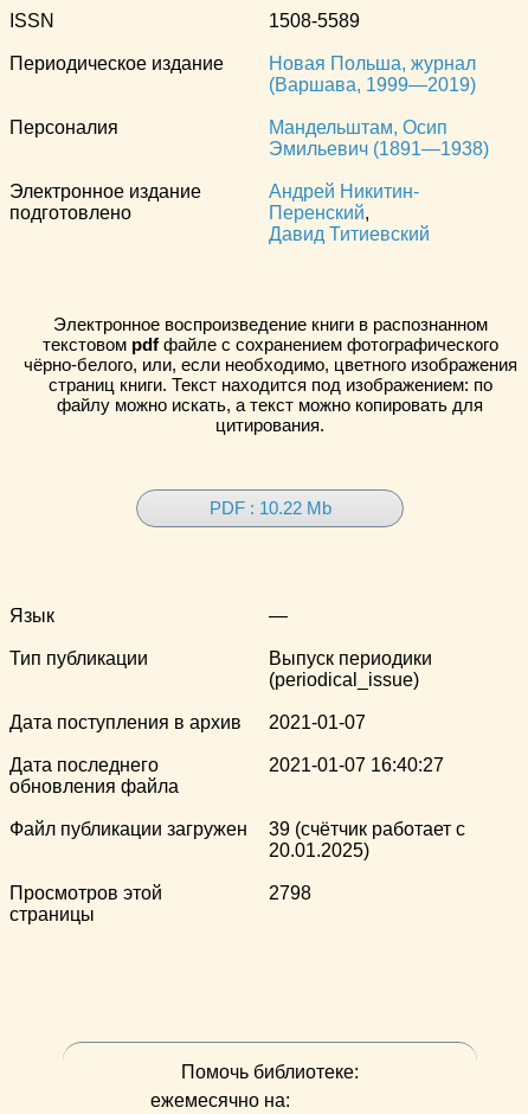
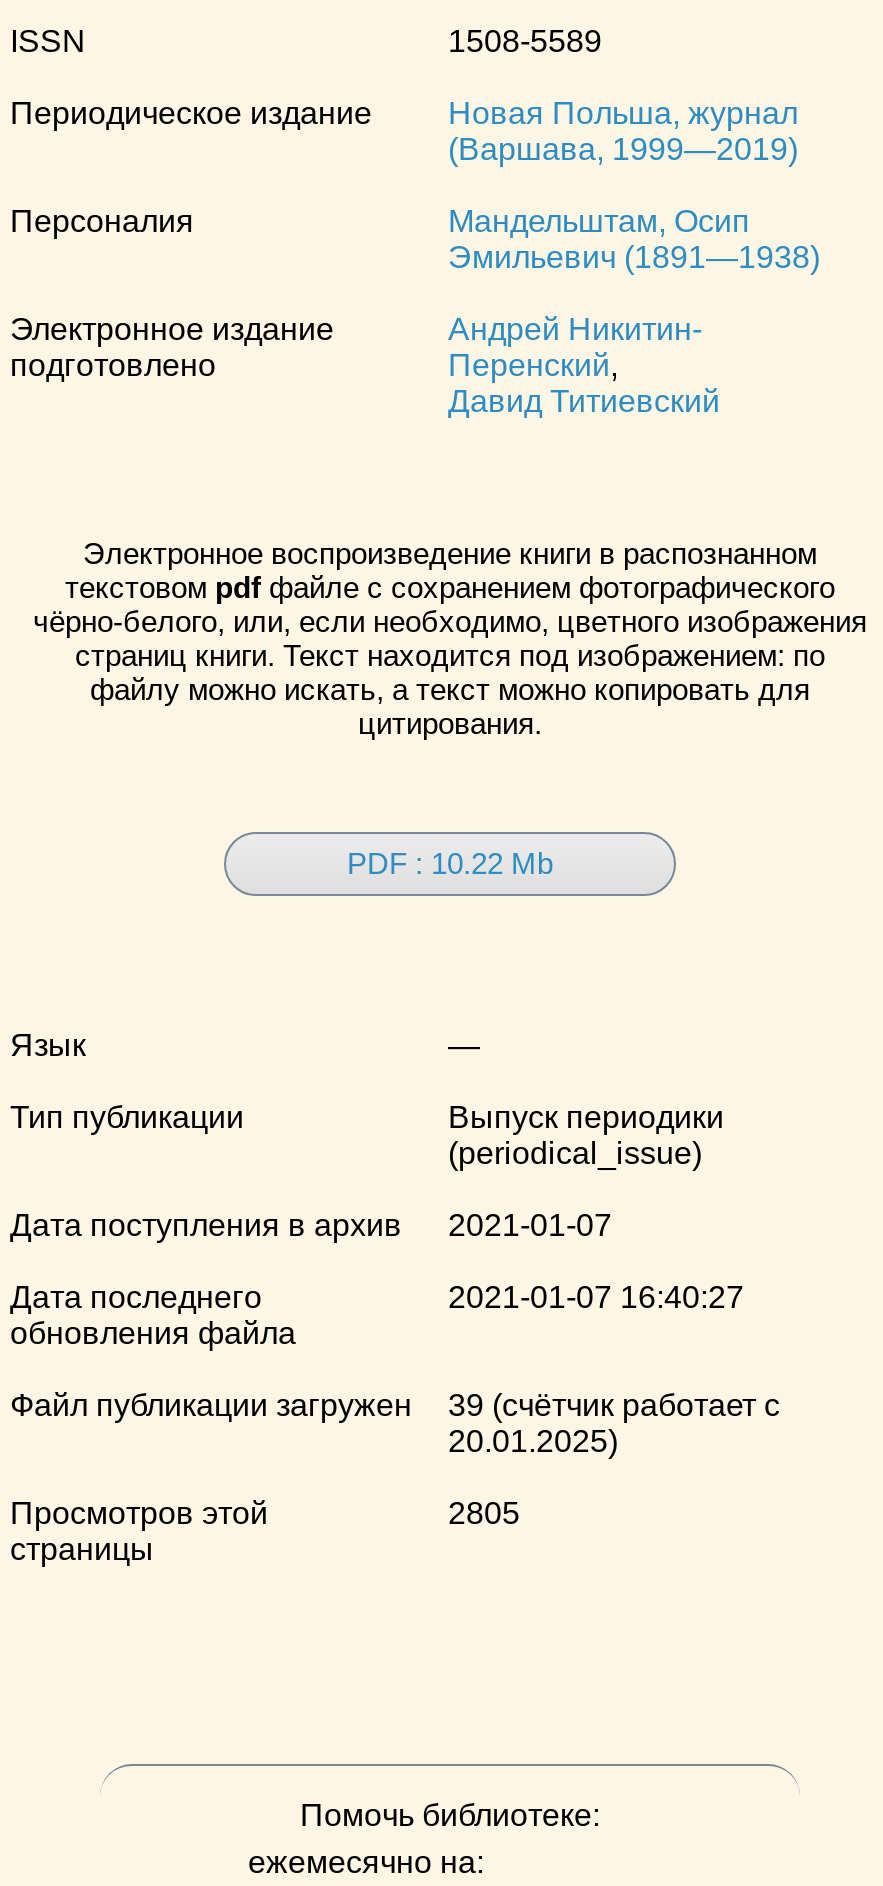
- 2798
+ 2805
